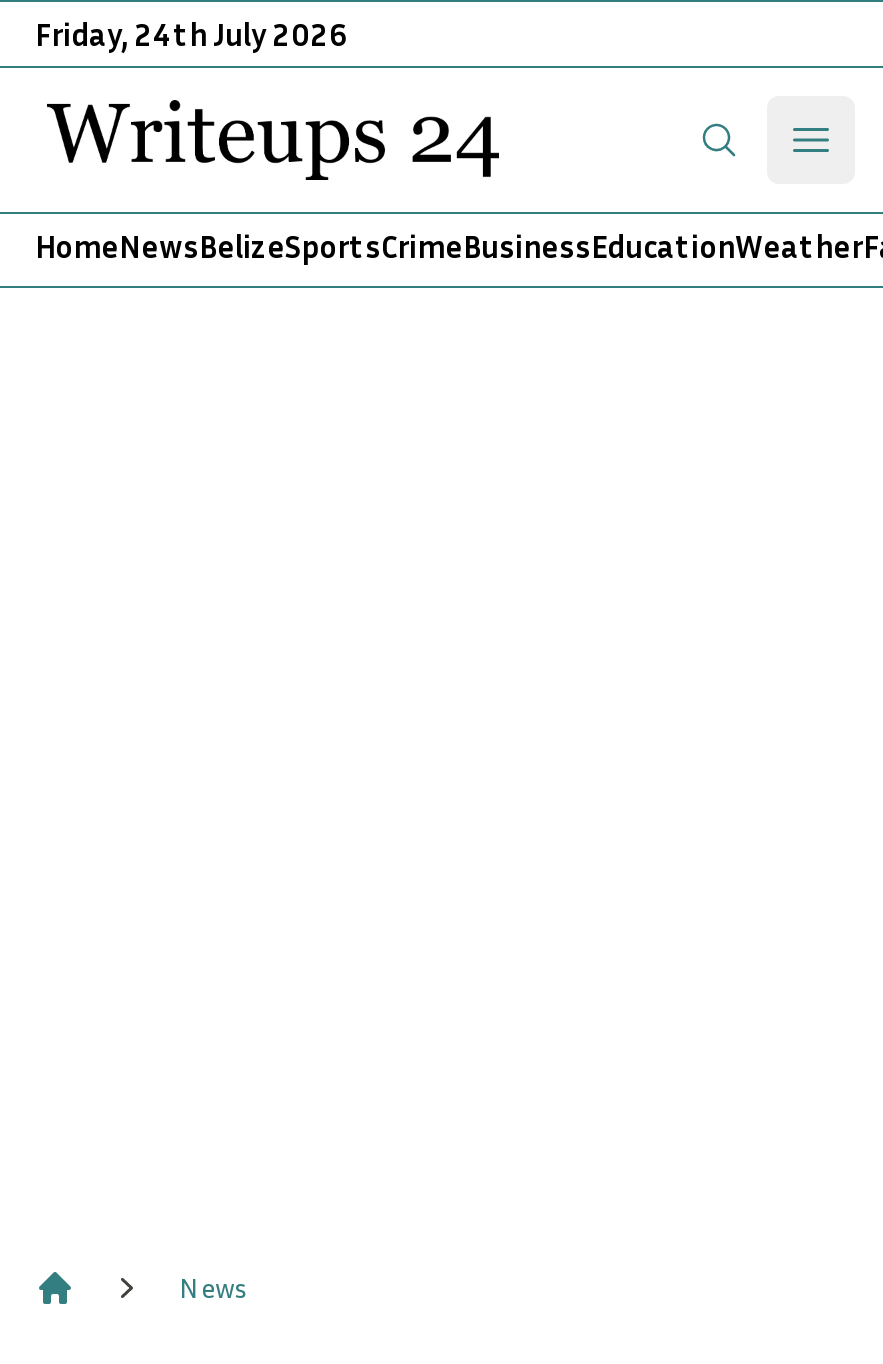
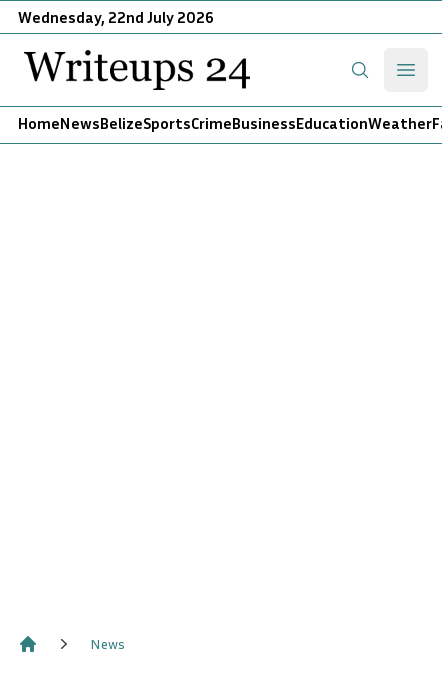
- Friday, 24th July 2026
+ Wednesday, 22nd July 2026
